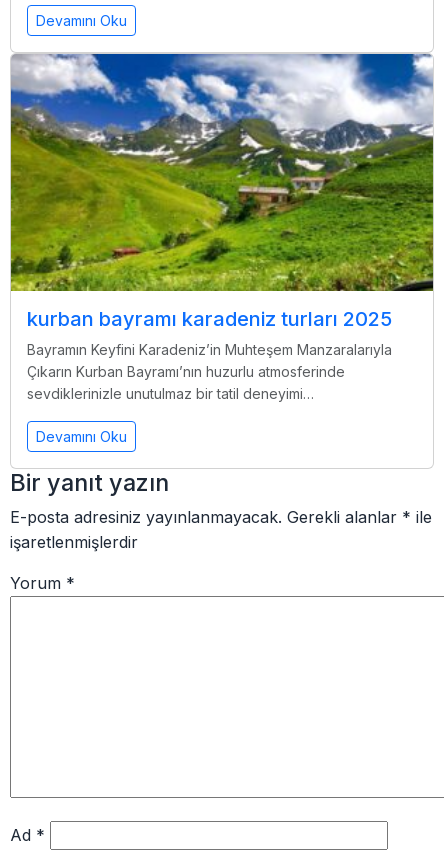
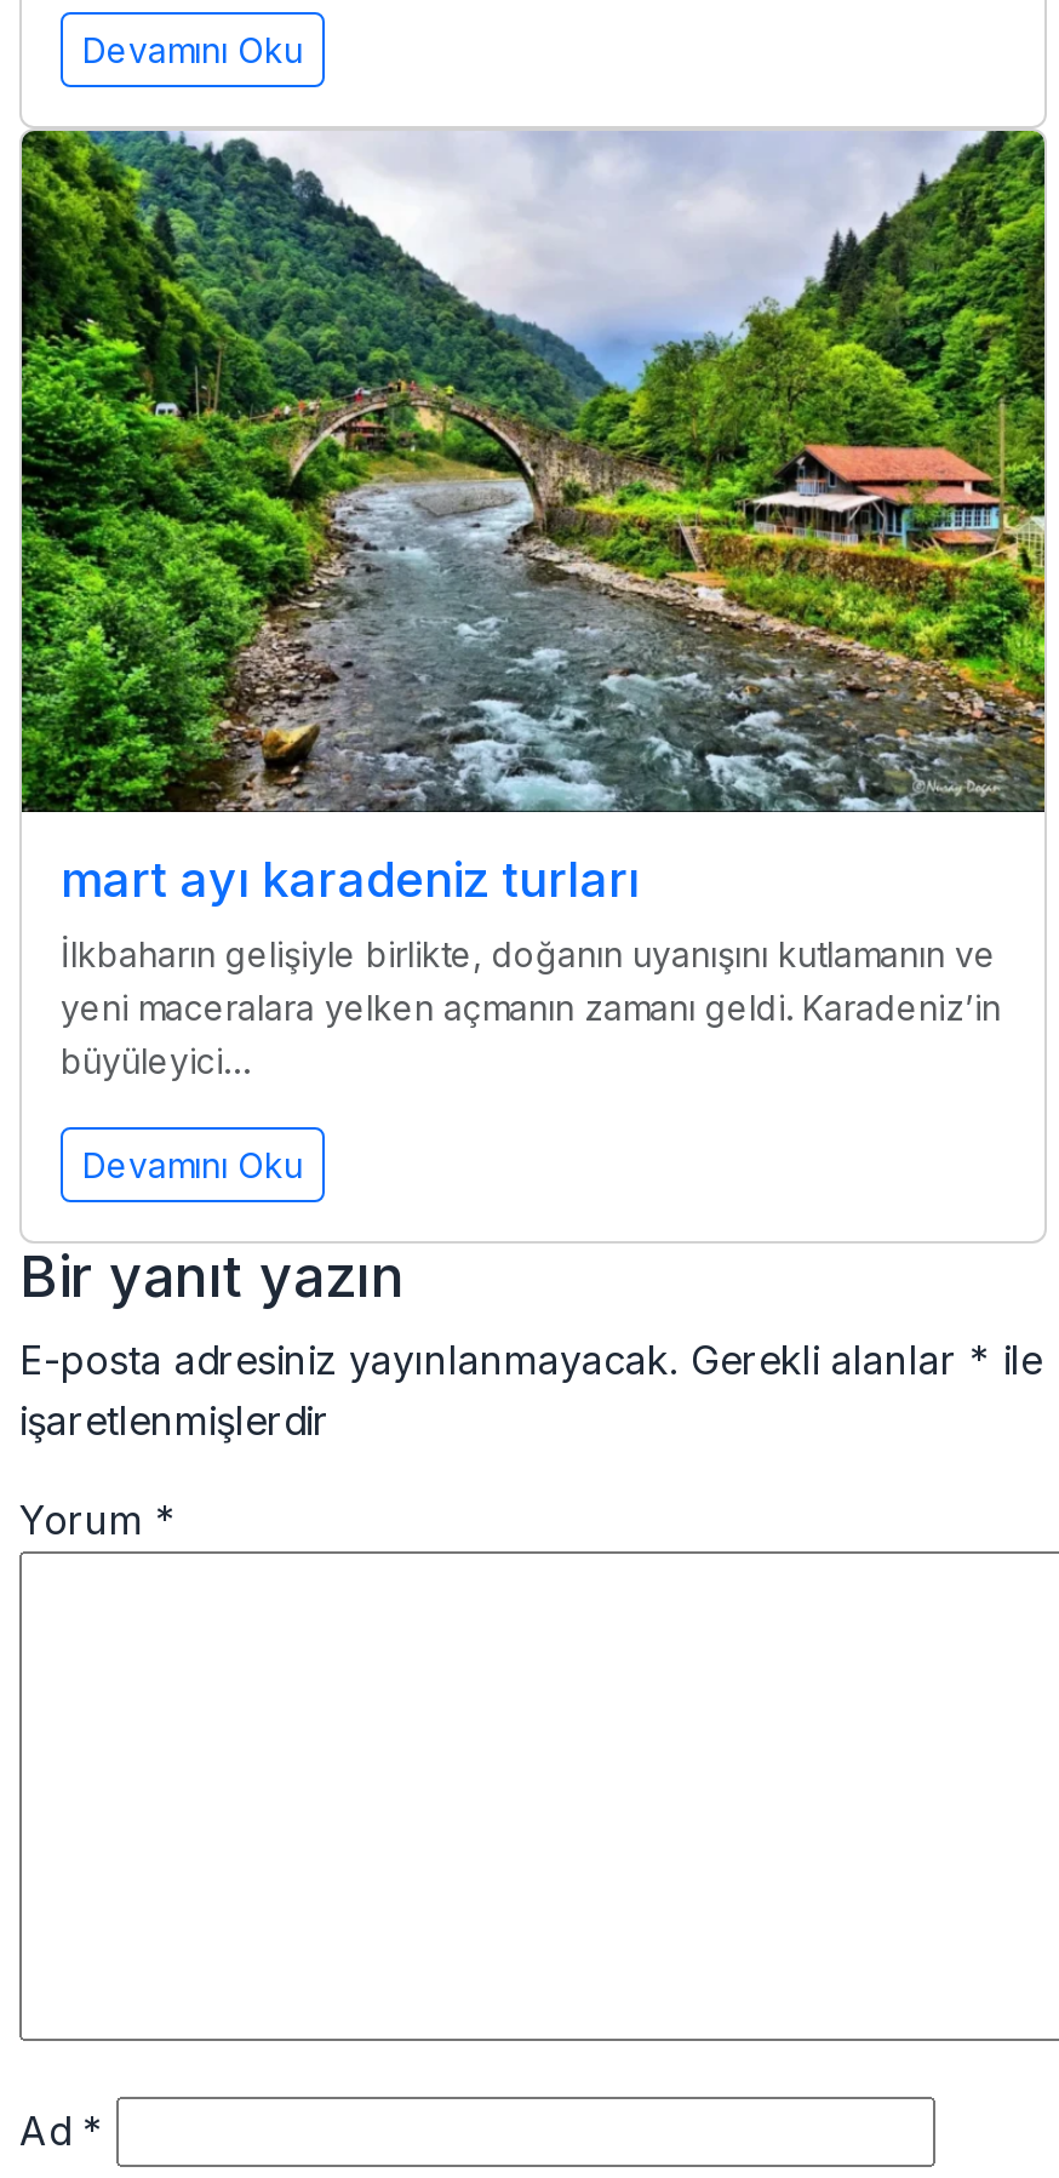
- [image]
- kurban bayramı karadeniz turları 2025
- Bayramın Keyfini Karadeniz’in Muhteşem Manzaralarıyla
- Çıkarın Kurban Bayramı’nın huzurlu atmosferinde
- sevdiklerinizle unutulmaz bir tatil deneyimi…
+ [image]
+ mart ayı karadeniz turları
+ İlkbaharın gelişiyle birlikte, doğanın uyanışını kutlamanın ve
+ yeni maceralara yelken açmanın zamanı geldi. Karadeniz’in
+ büyüleyici…
